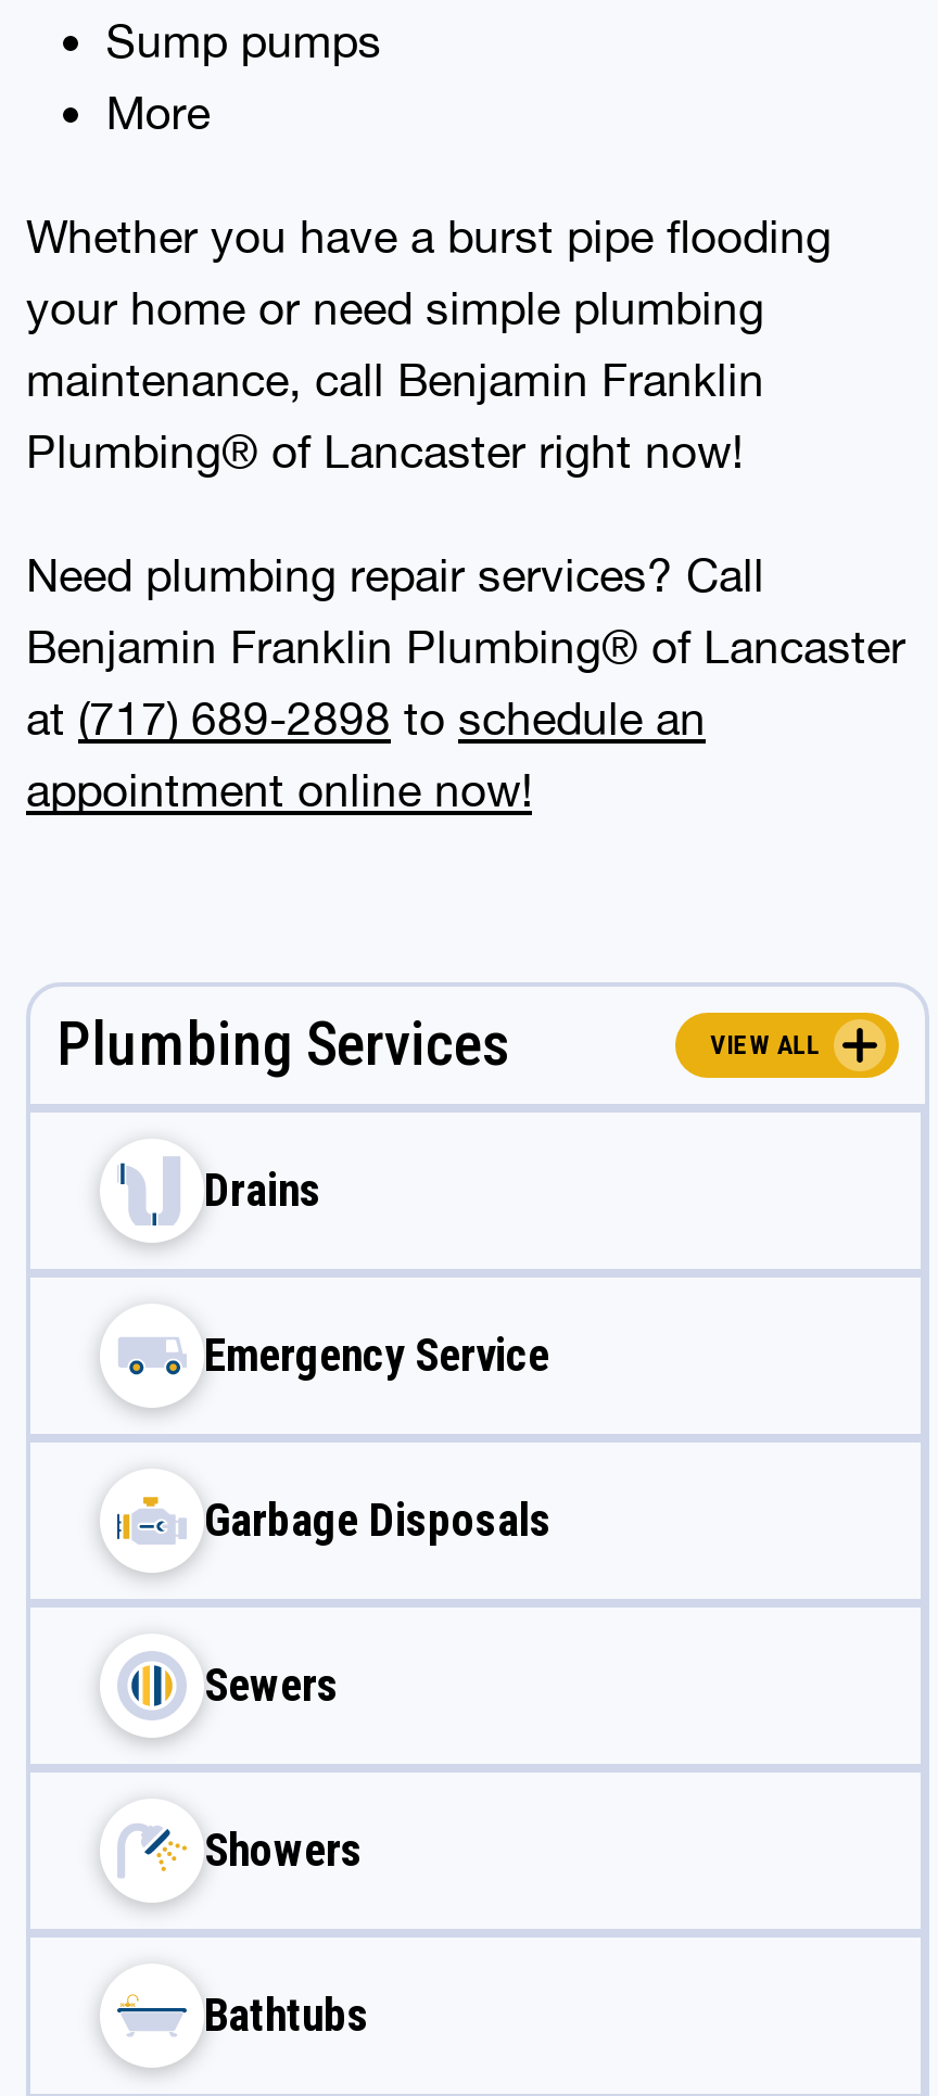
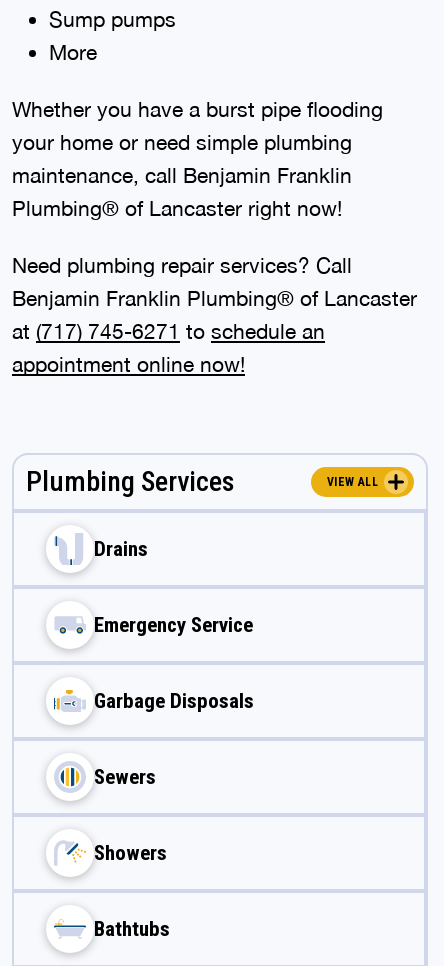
- at (717) 689-2898 to schedule an
+ at (717) 745-6271 to schedule an
